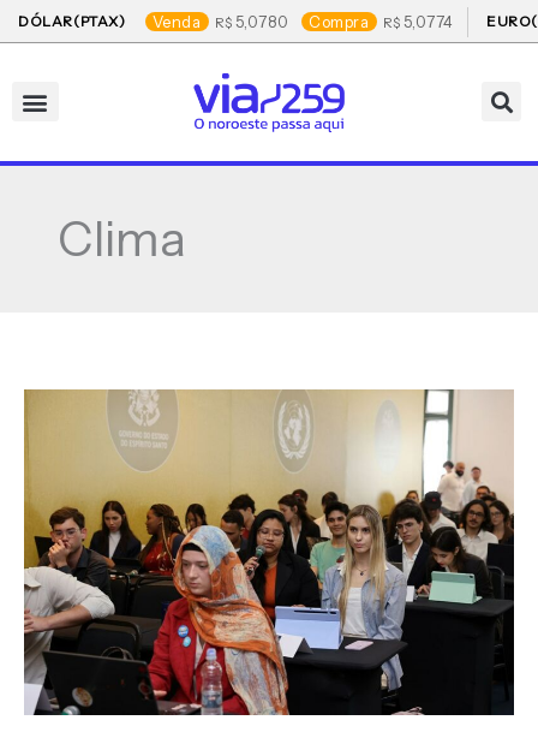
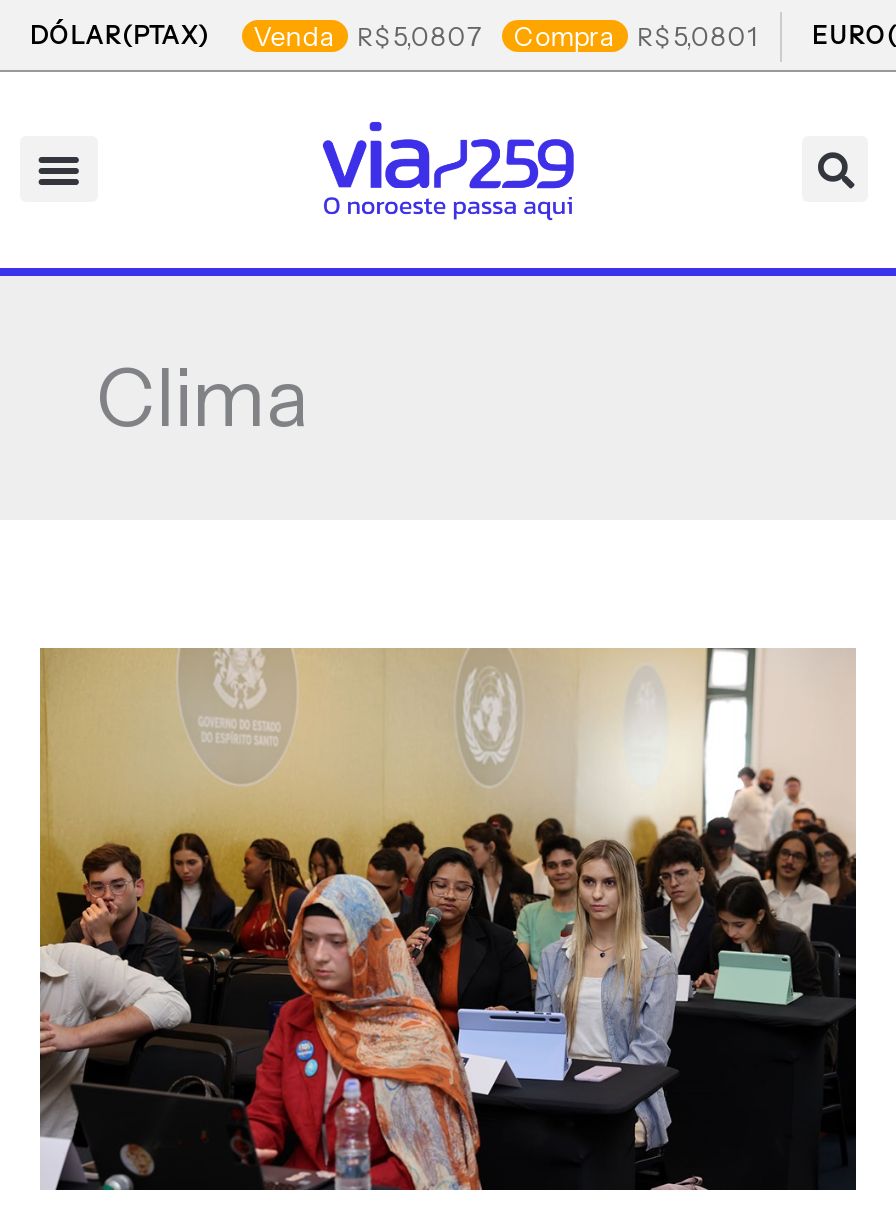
- 5,0780
+ 5,0807

- 5,0774
+ 5,0801
